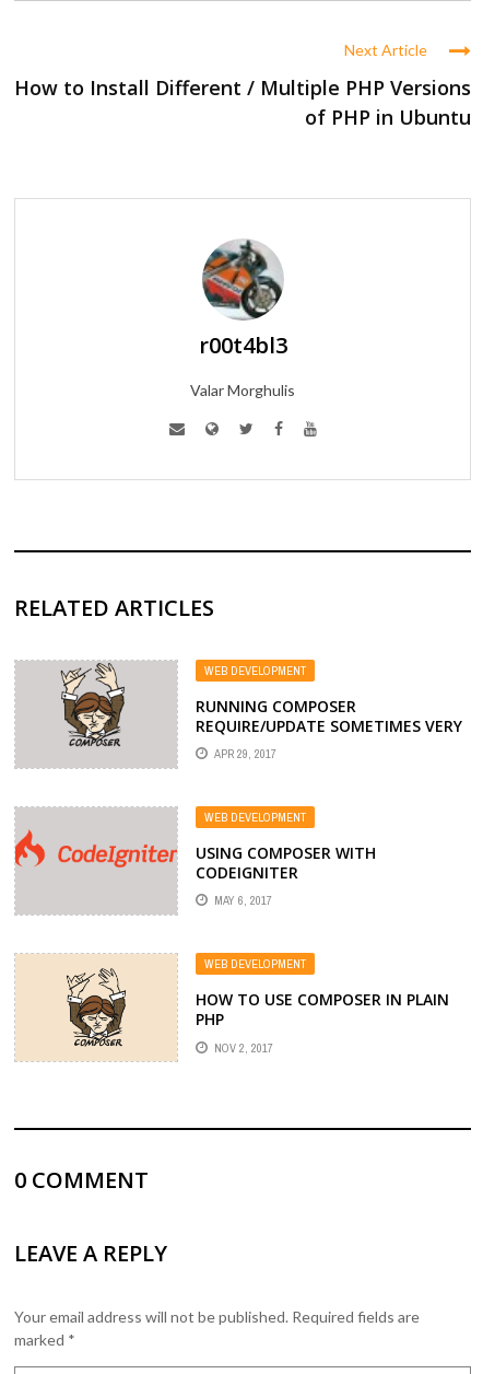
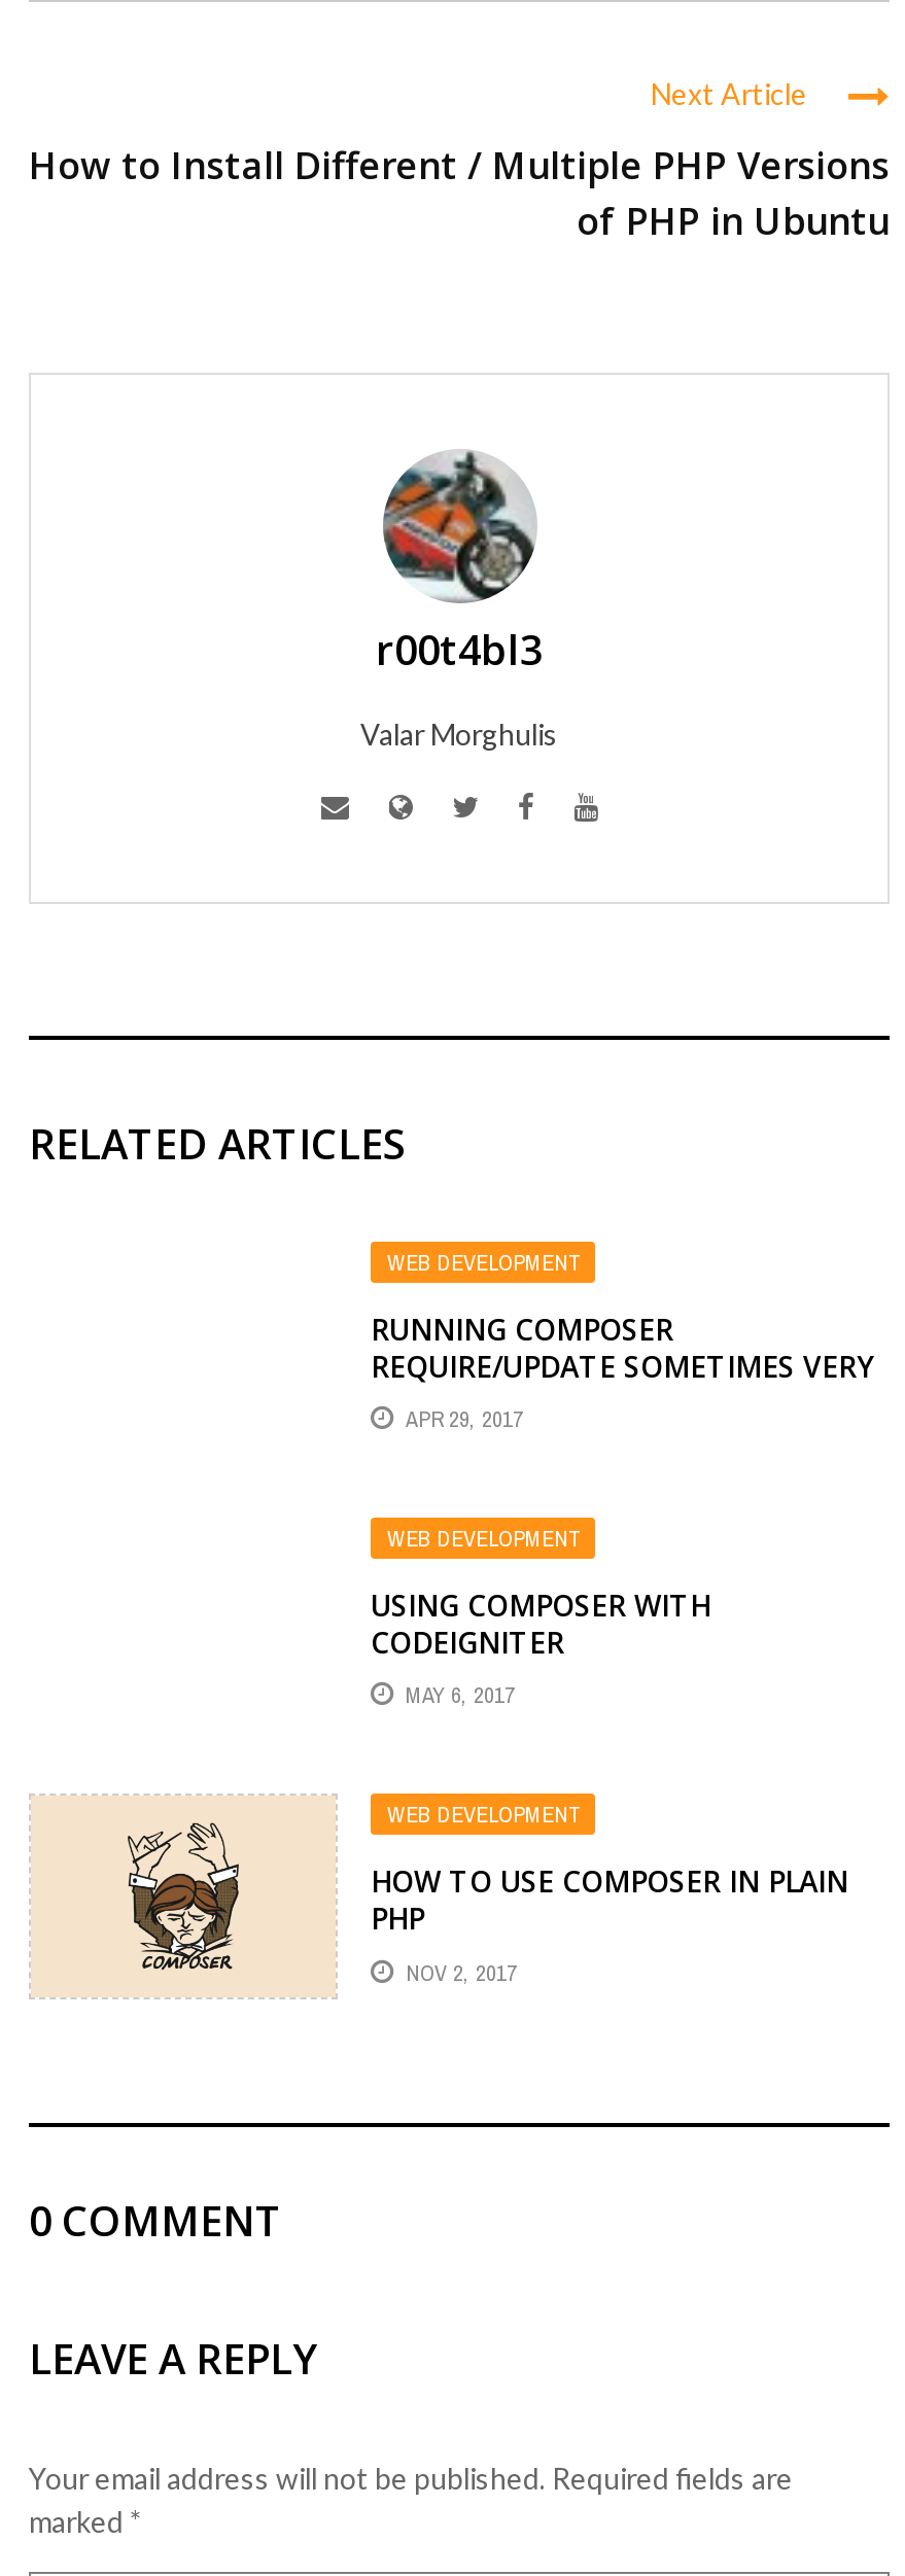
- [image]

- [image]
